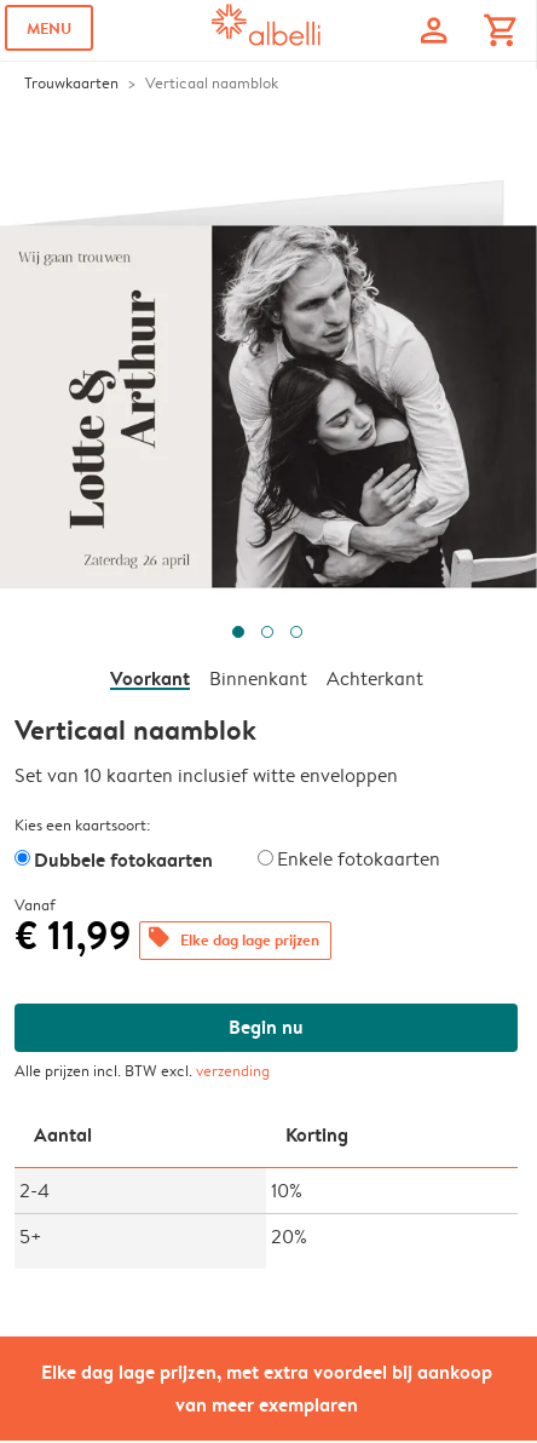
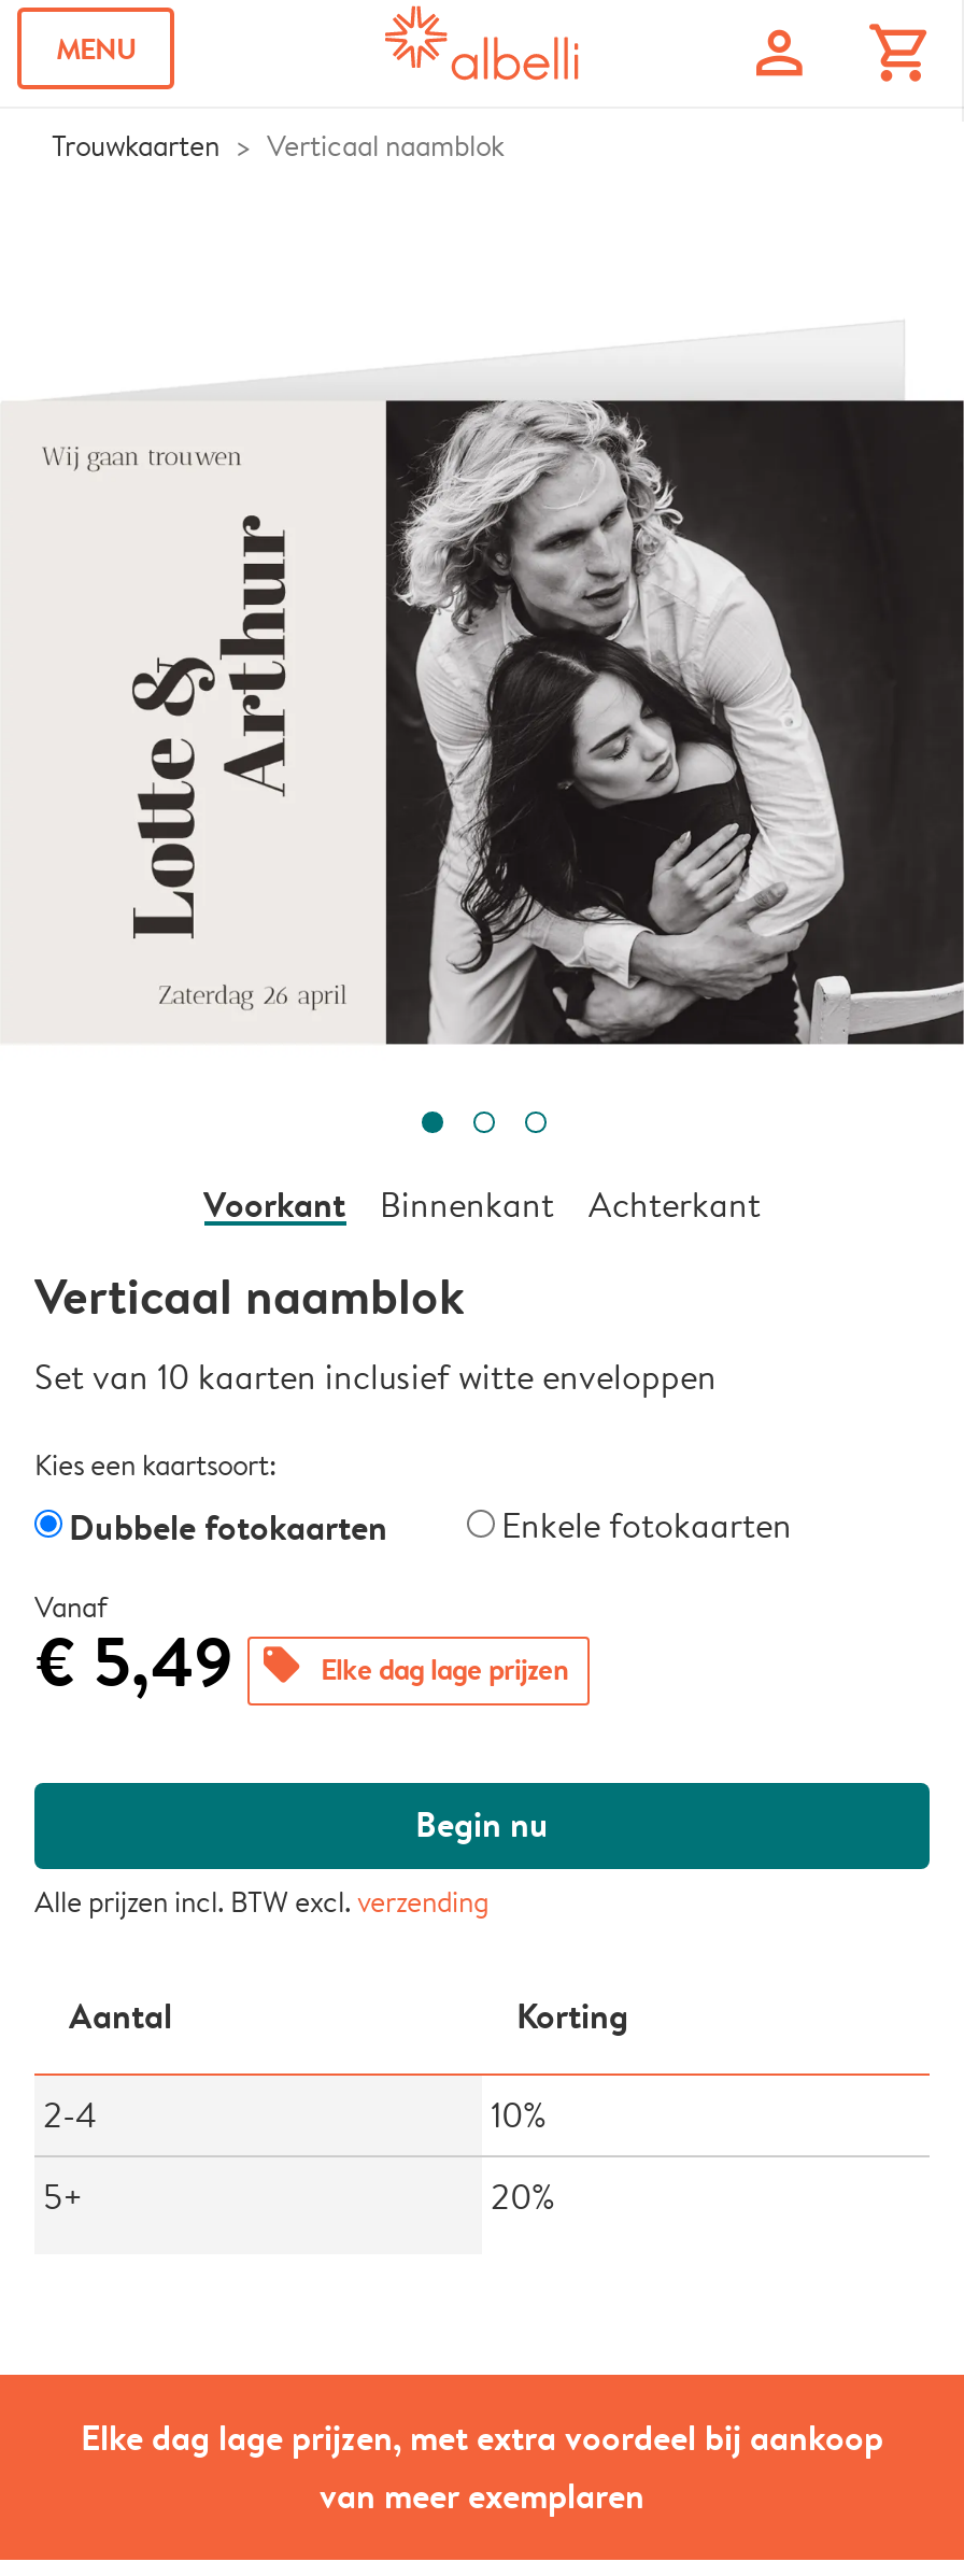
- € 11,99
+ € 5,49
